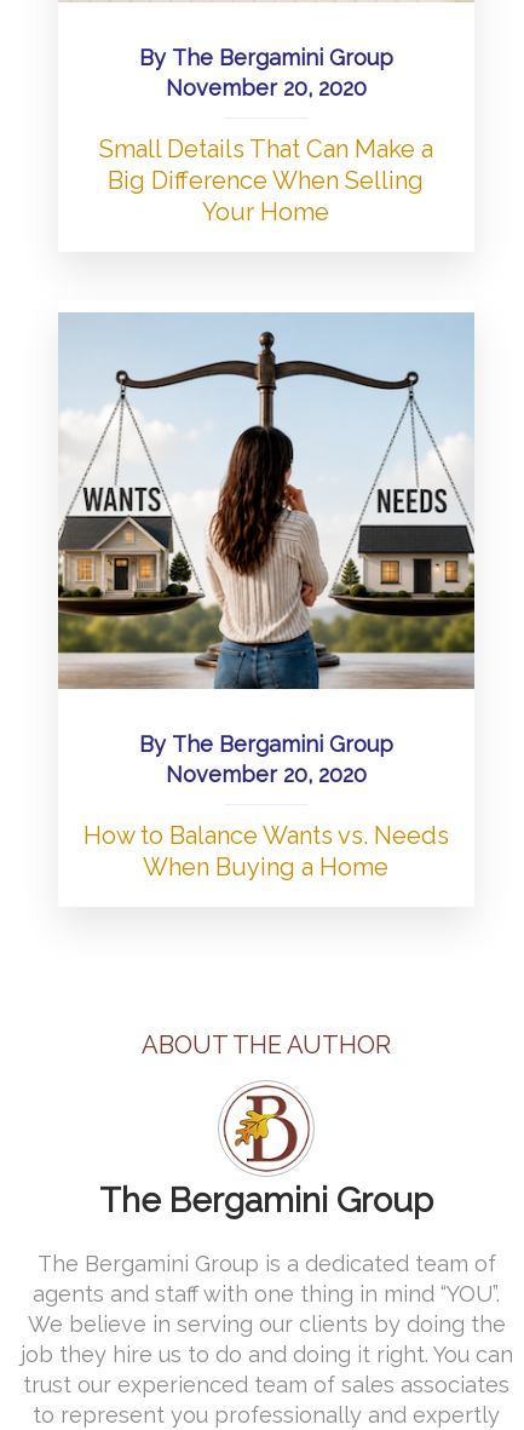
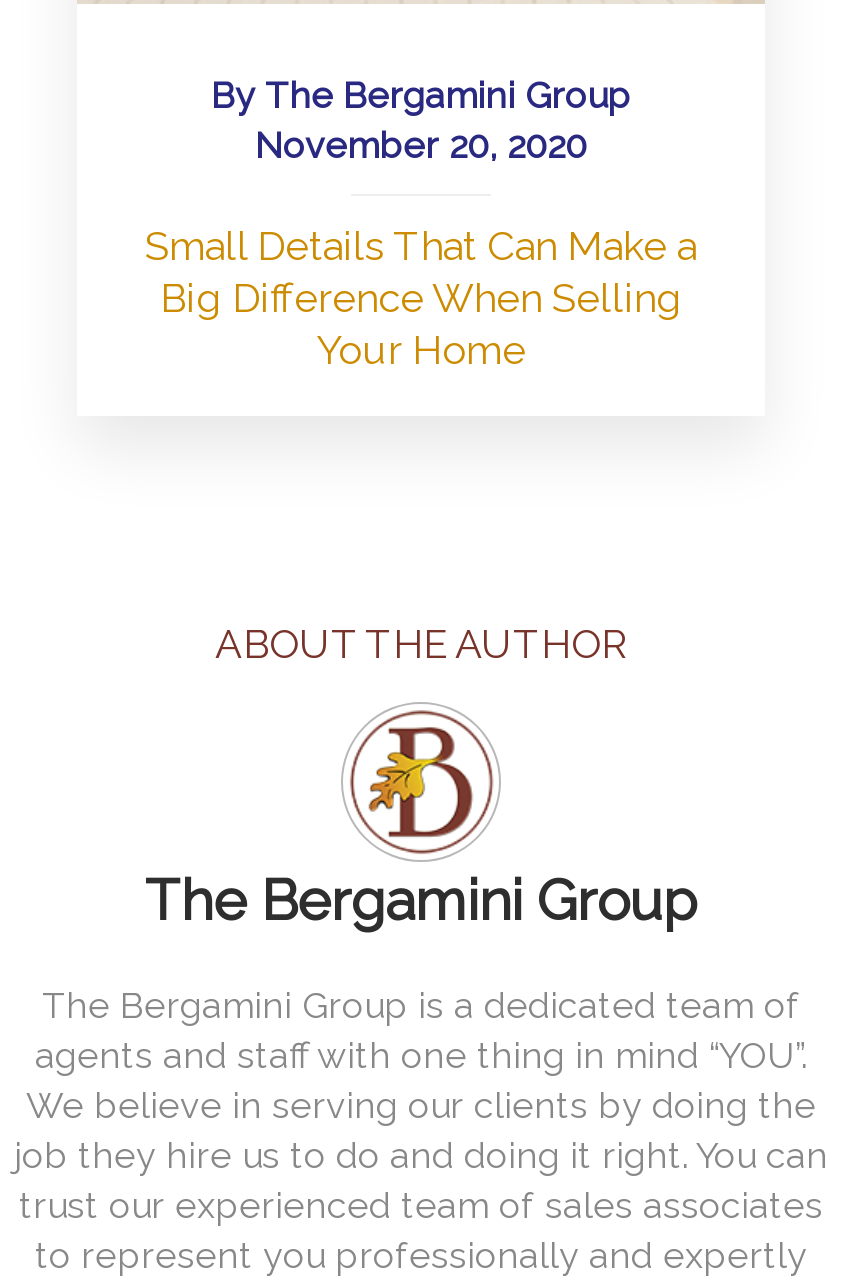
- [image]
- By The Bergamini Group
- November 20, 2020
- How to Balance Wants vs. Needs
- When Buying a Home
